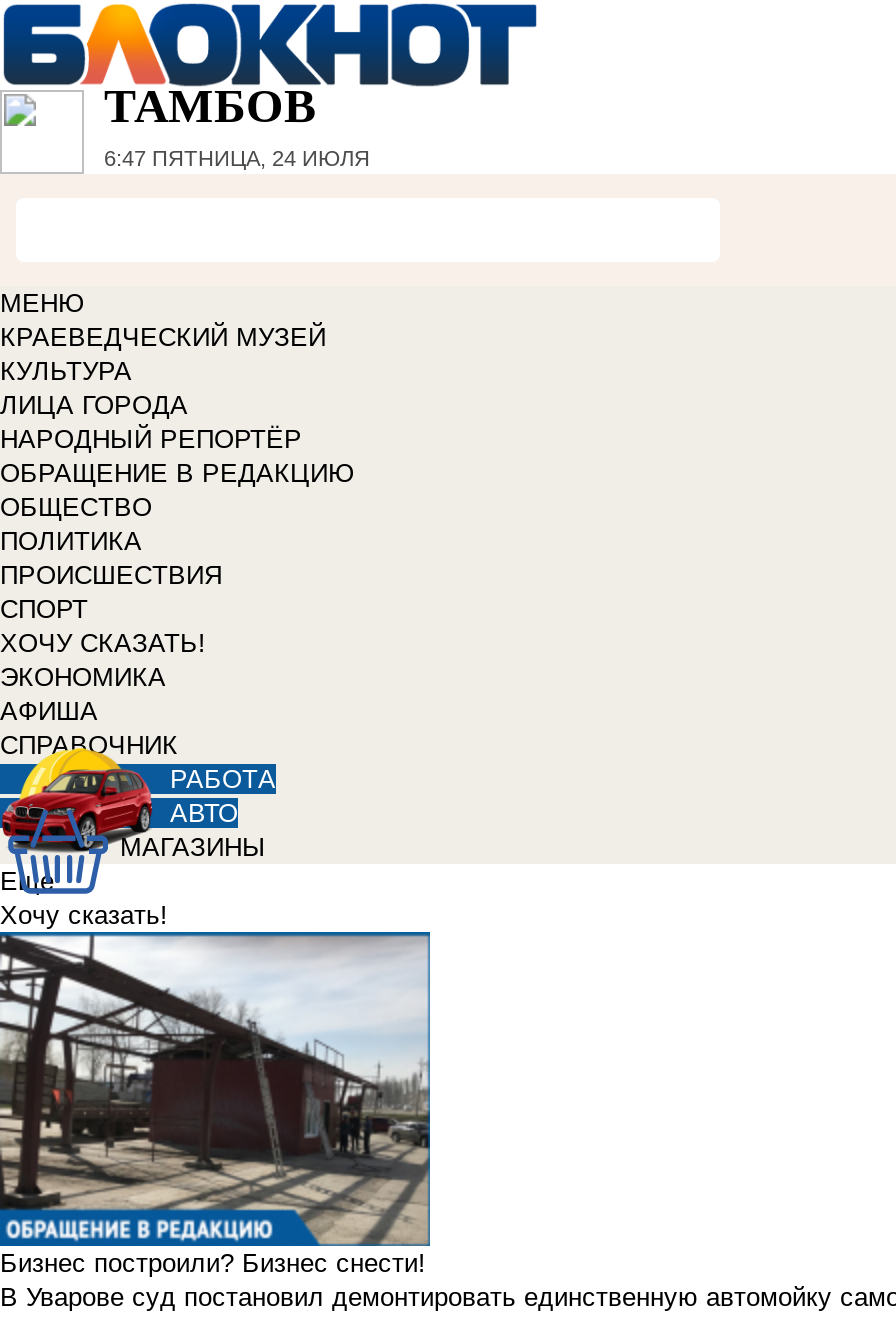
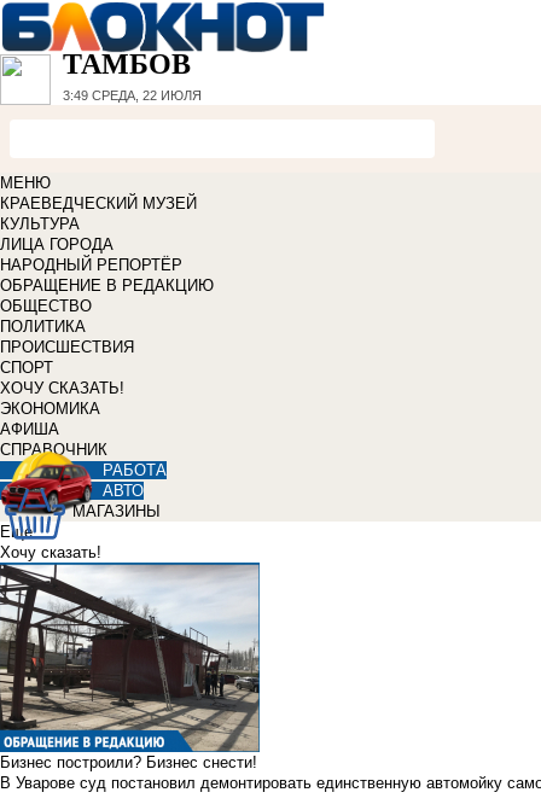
- 6:47 ПЯТНИЦА, 24 ИЮЛЯ
+ 3:49 СРЕДА, 22 ИЮЛЯ
